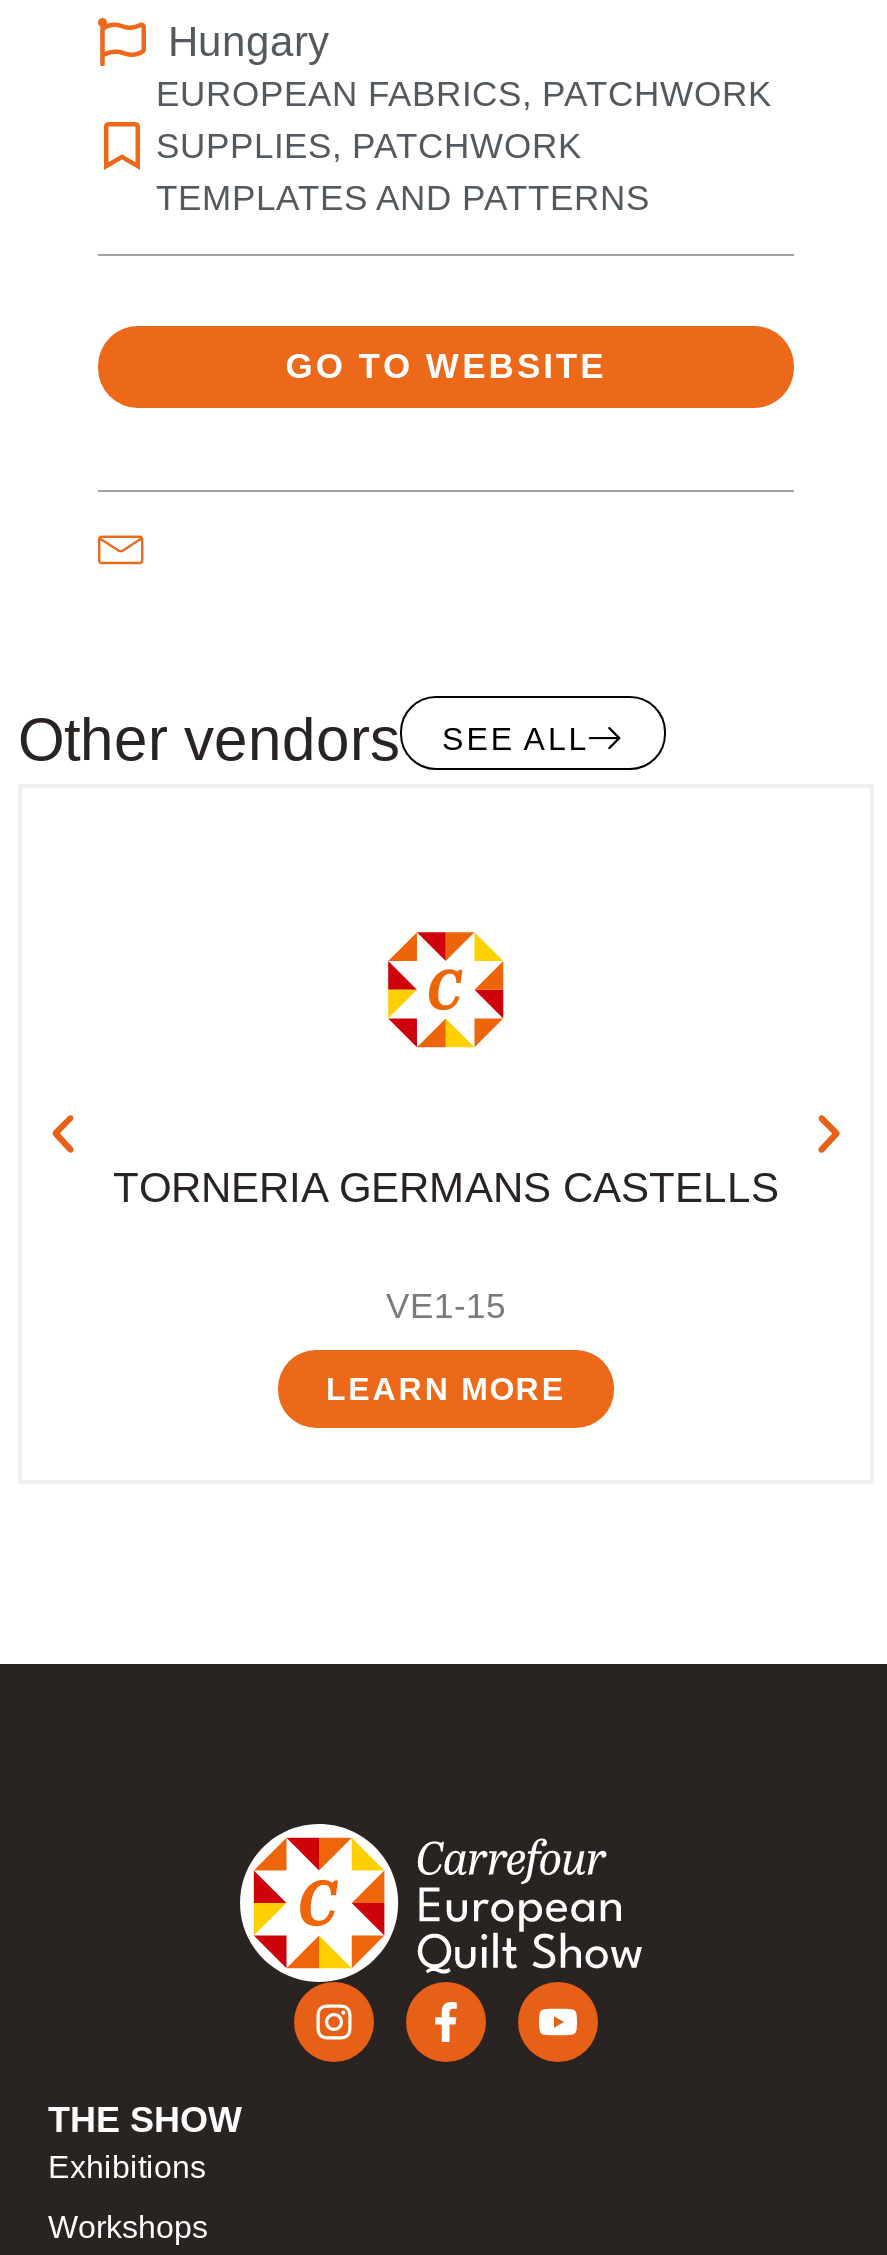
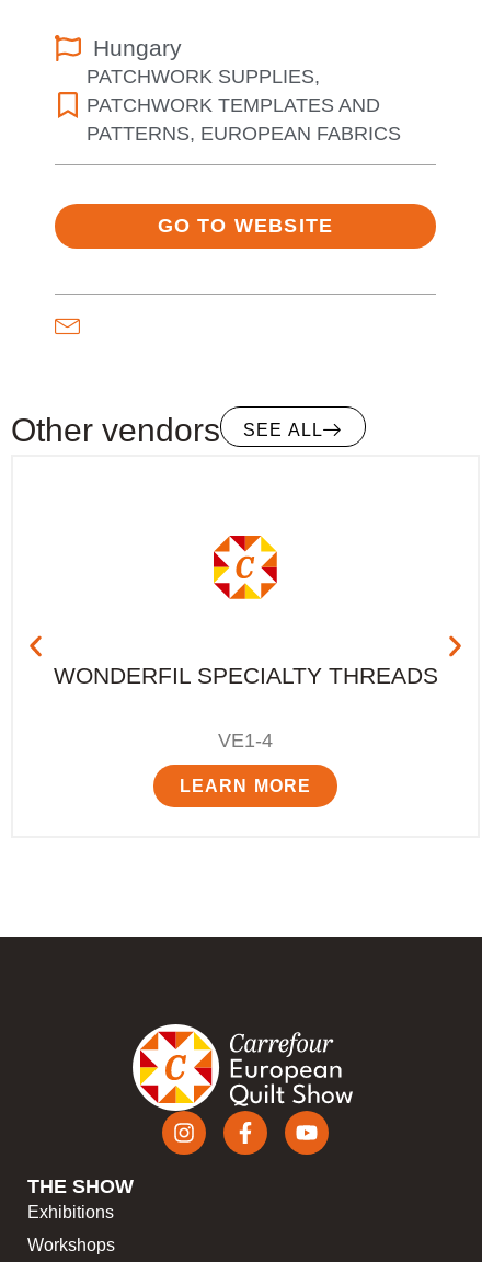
- EUROPEAN FABRICS, PATCHWORK
- SUPPLIES, PATCHWORK
- TEMPLATES AND PATTERNS
+ PATCHWORK SUPPLIES,
+ PATCHWORK TEMPLATES AND
+ PATTERNS, EUROPEAN FABRICS

- TORNERIA GERMANS CASTELLS
+ WONDERFIL SPECIALTY THREADS

- VE1-15
+ VE1-4
